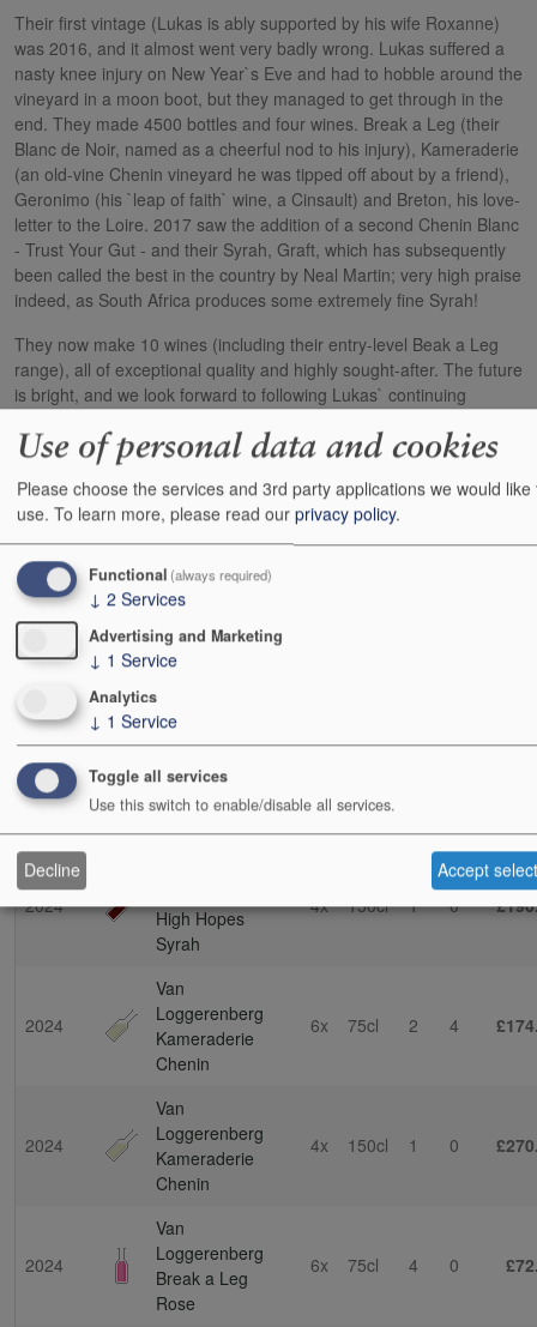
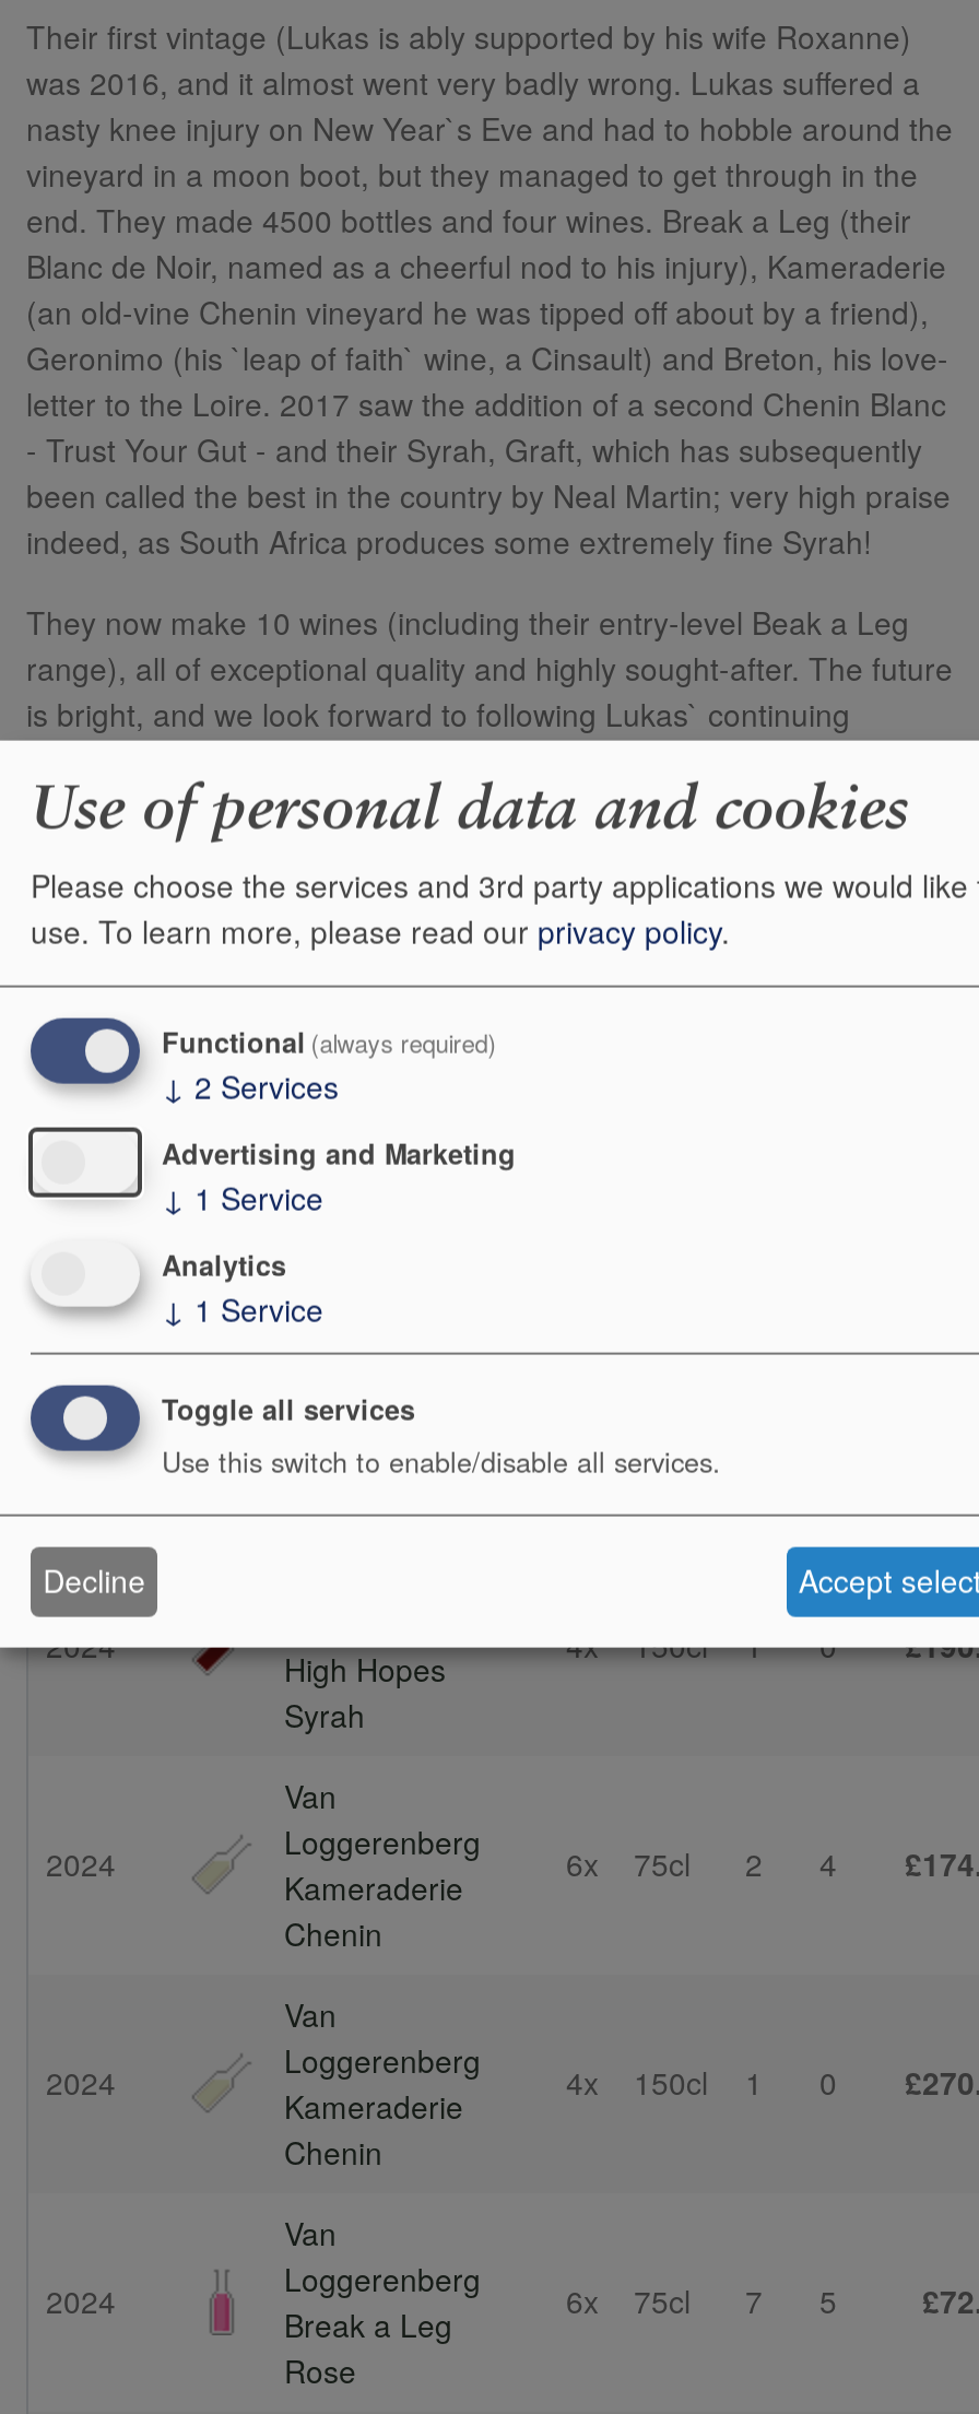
- 4
+ 7

- 0
+ 5
